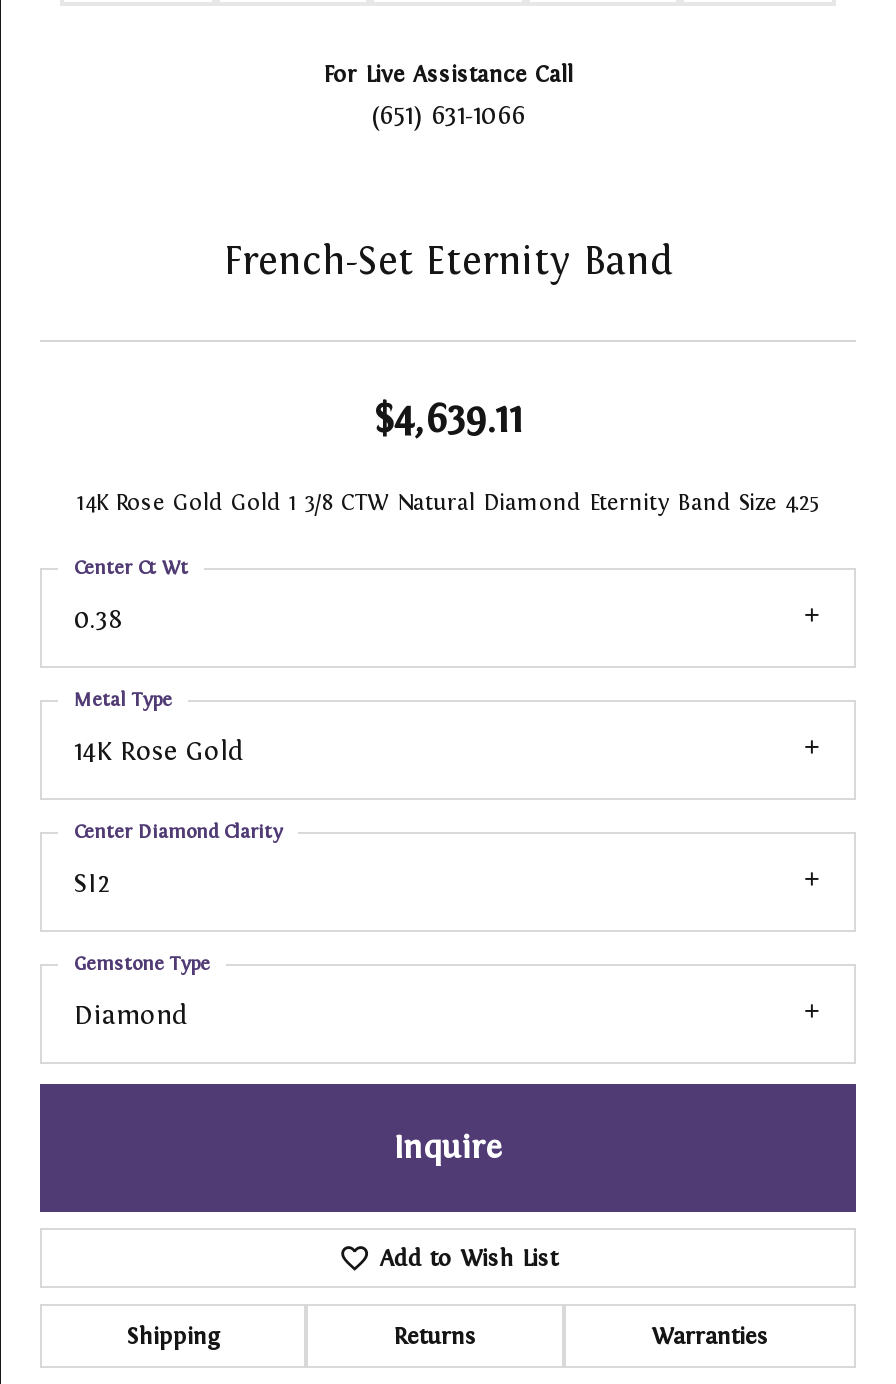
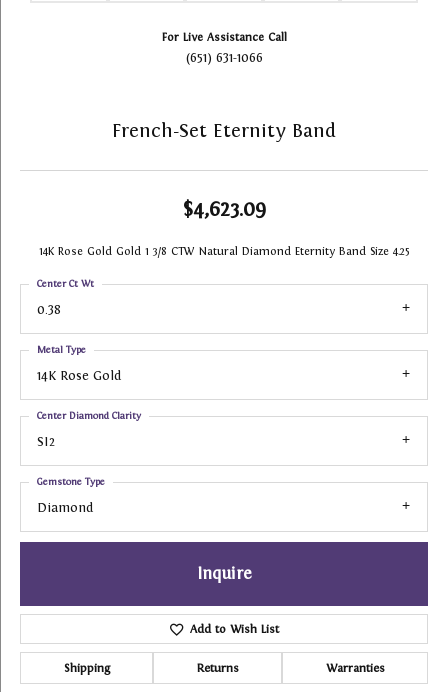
- $4,639.11
+ $4,623.09
